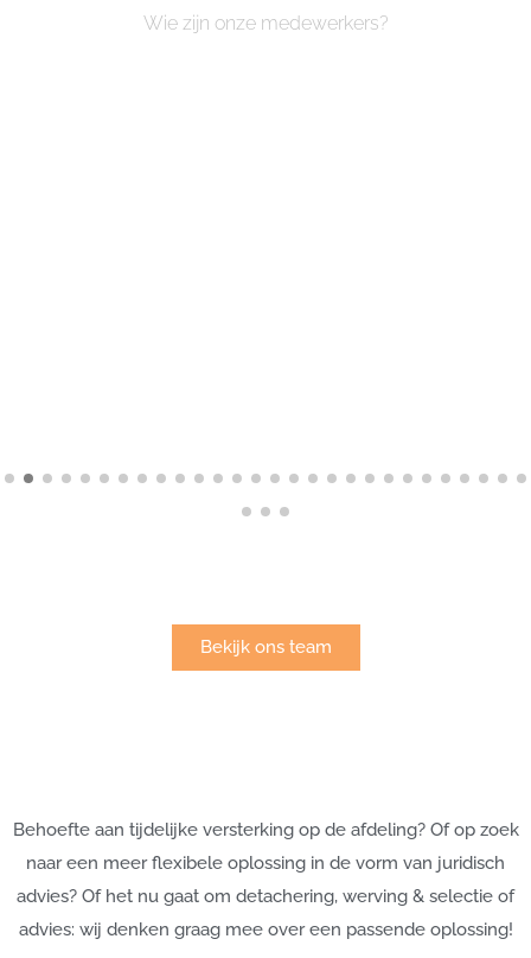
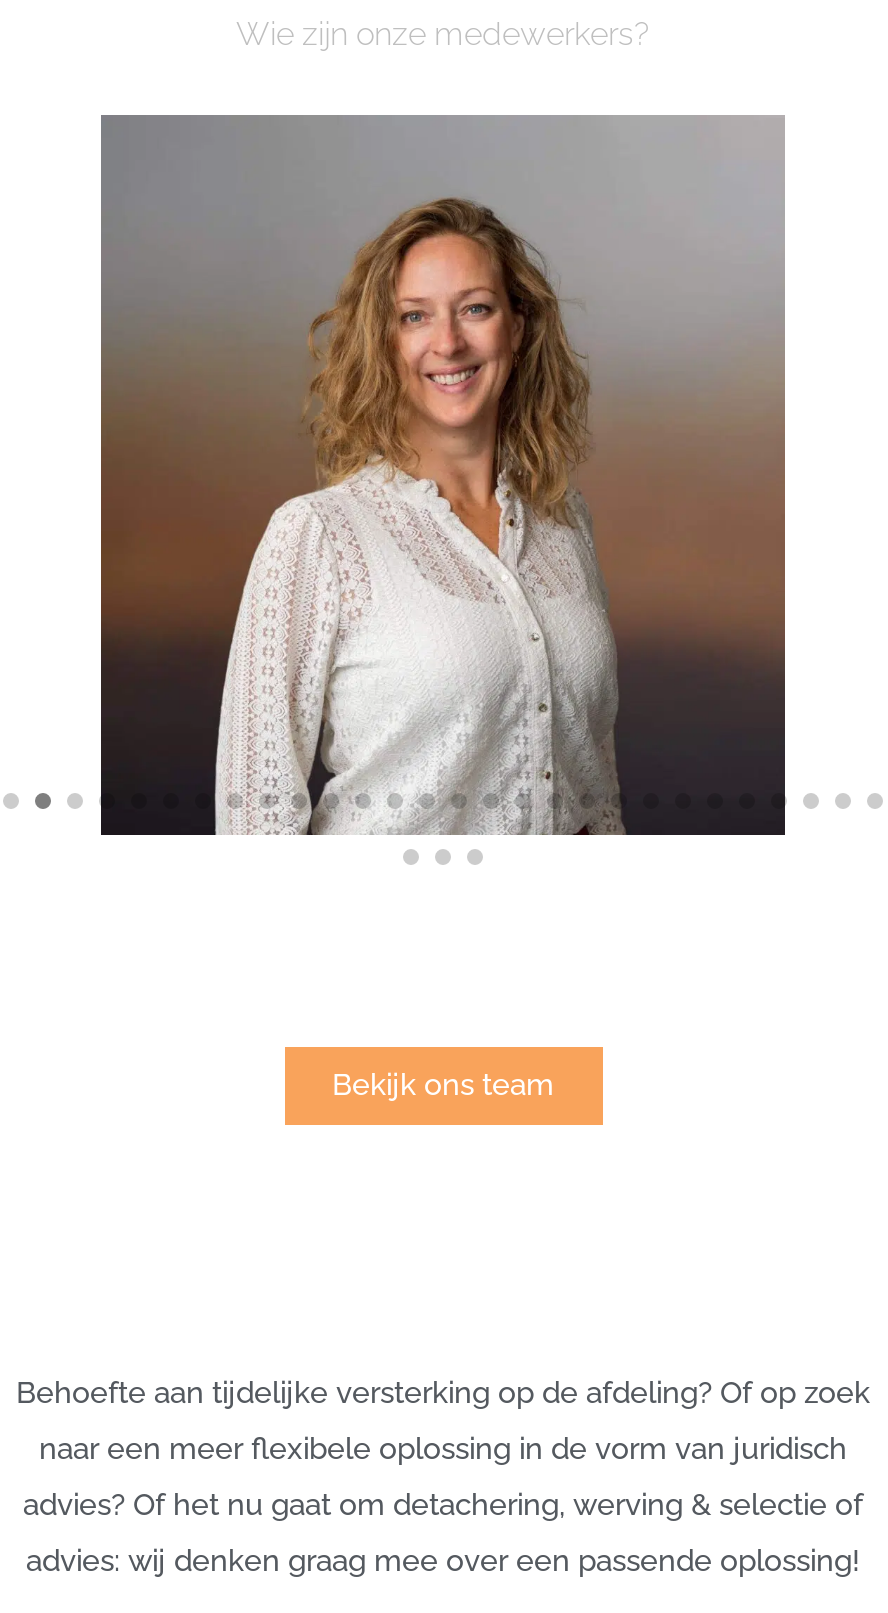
+ [image]
